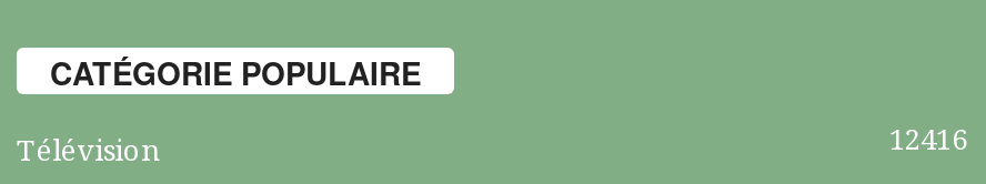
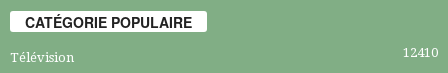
- 12416
+ 12410
